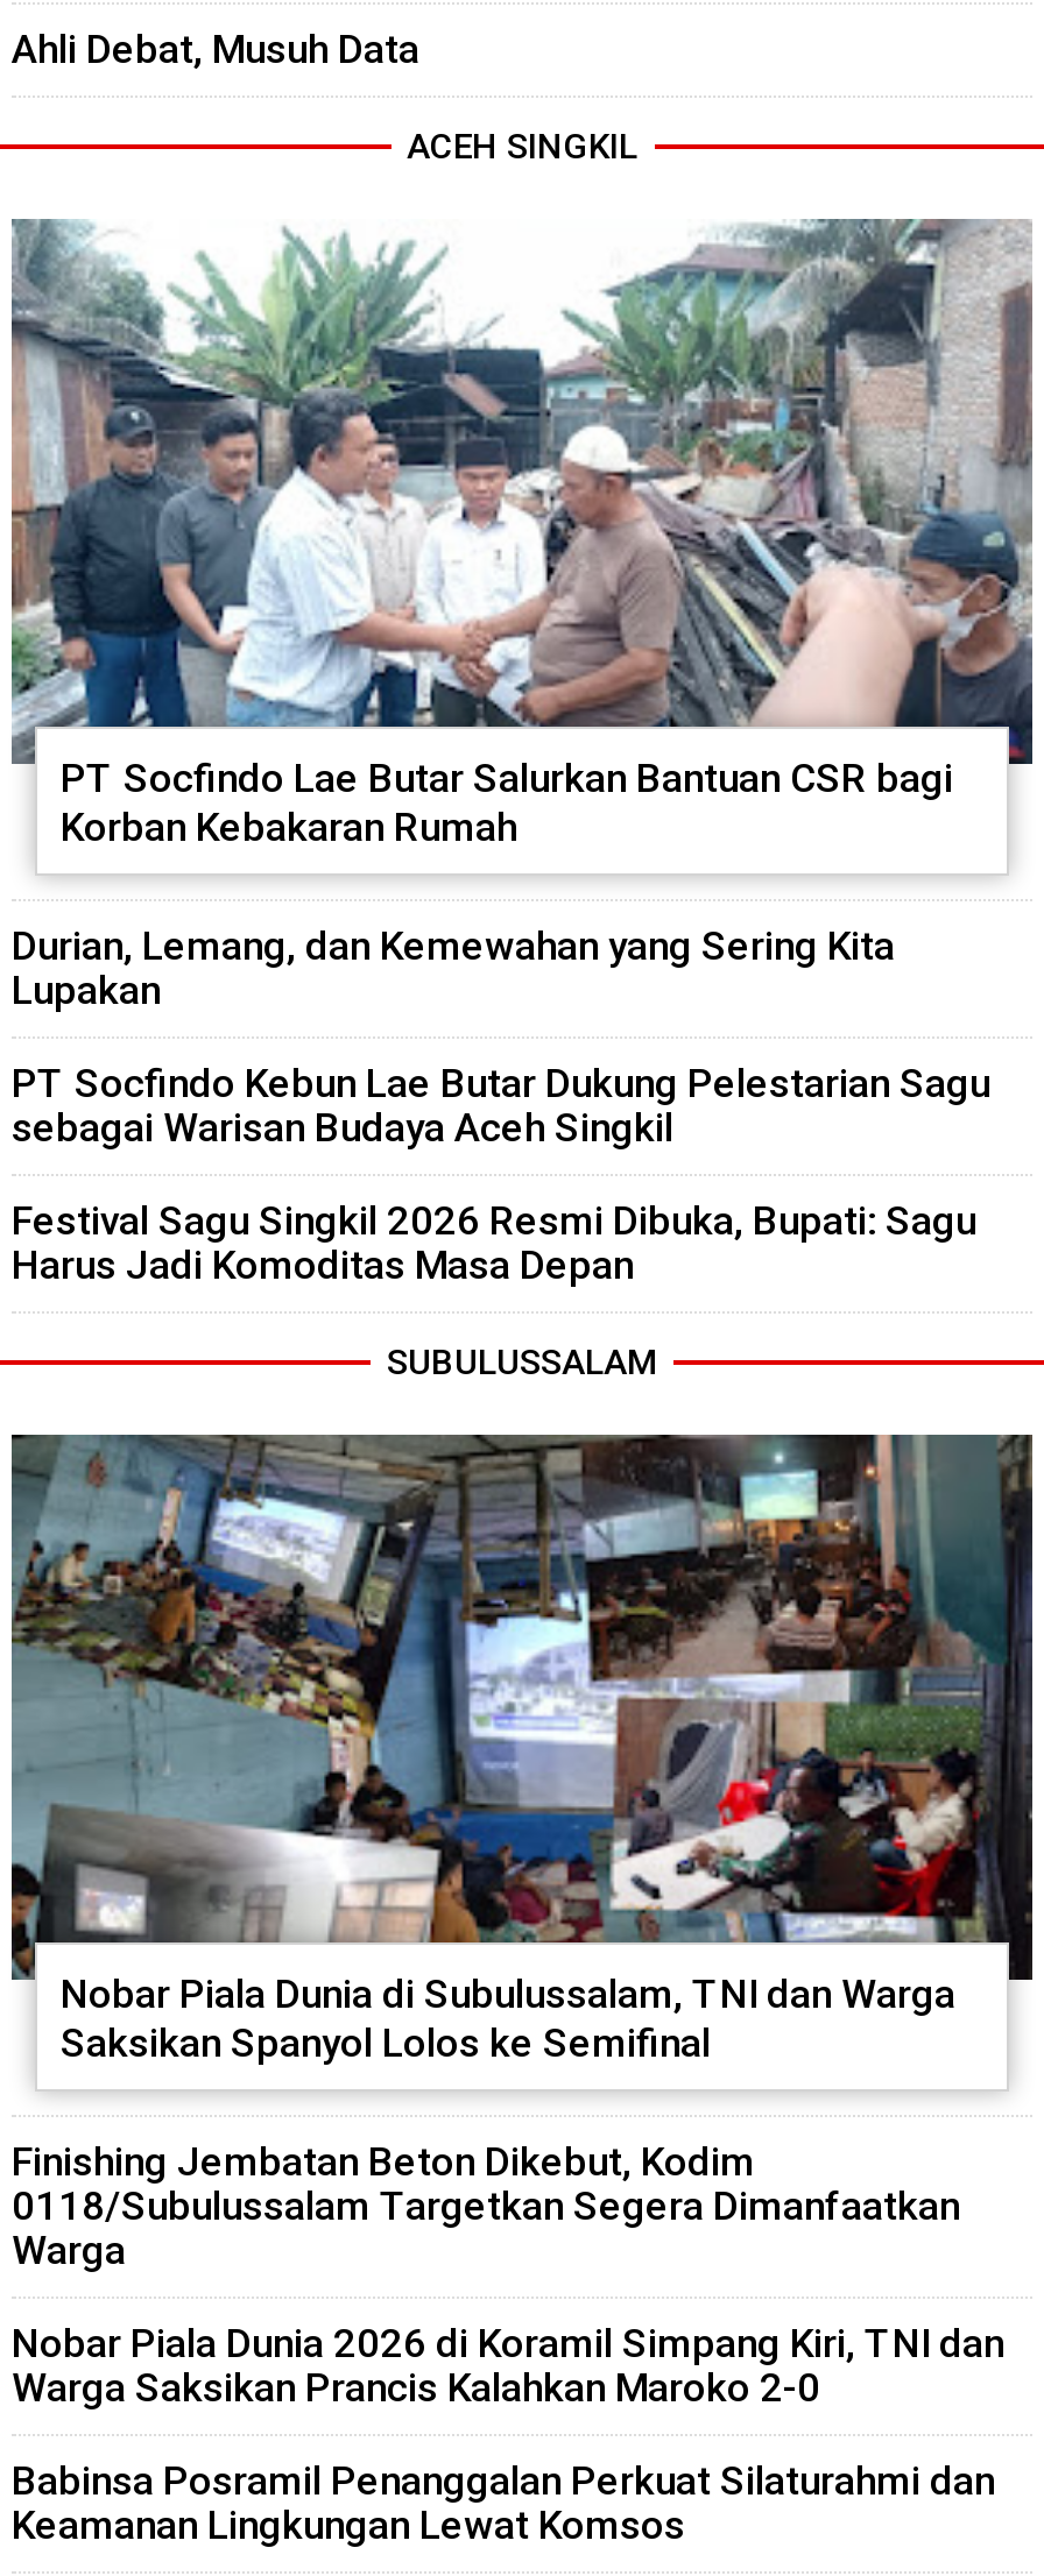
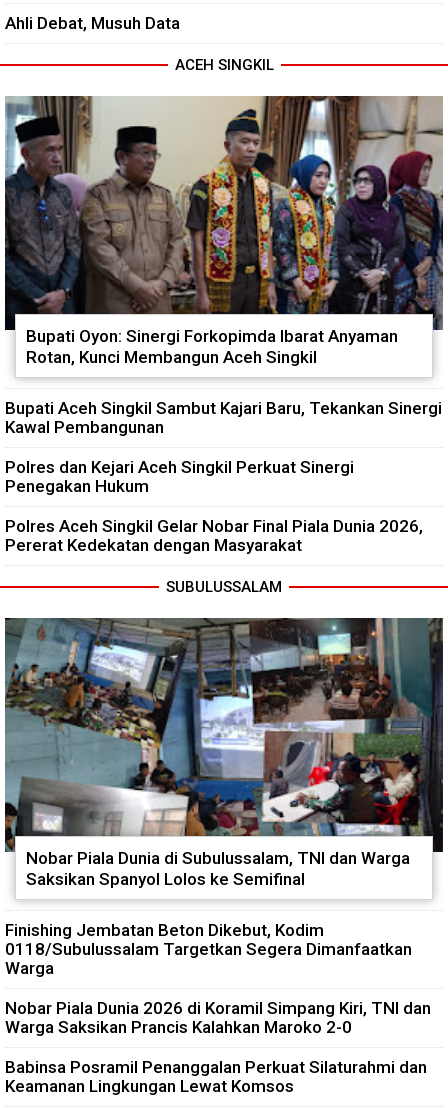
- [image]
- PT Socfindo Lae Butar Salurkan Bantuan CSR bagi
- Korban Kebakaran Rumah
+ [image]
+ Bupati Oyon: Sinergi Forkopimda Ibarat Anyaman
+ Rotan, Kunci Membangun Aceh Singkil

- Durian, Lemang, dan Kemewahan yang Sering Kita
- Lupakan
+ Bupati Aceh Singkil Sambut Kajari Baru, Tekankan Sinergi
+ Kawal Pembangunan

- PT Socfindo Kebun Lae Butar Dukung Pelestarian Sagu
- sebagai Warisan Budaya Aceh Singkil
+ Polres dan Kejari Aceh Singkil Perkuat Sinergi
+ Penegakan Hukum

- Festival Sagu Singkil 2026 Resmi Dibuka, Bupati: Sagu
- Harus Jadi Komoditas Masa Depan
+ Polres Aceh Singkil Gelar Nobar Final Piala Dunia 2026,
+ Pererat Kedekatan dengan Masyarakat
